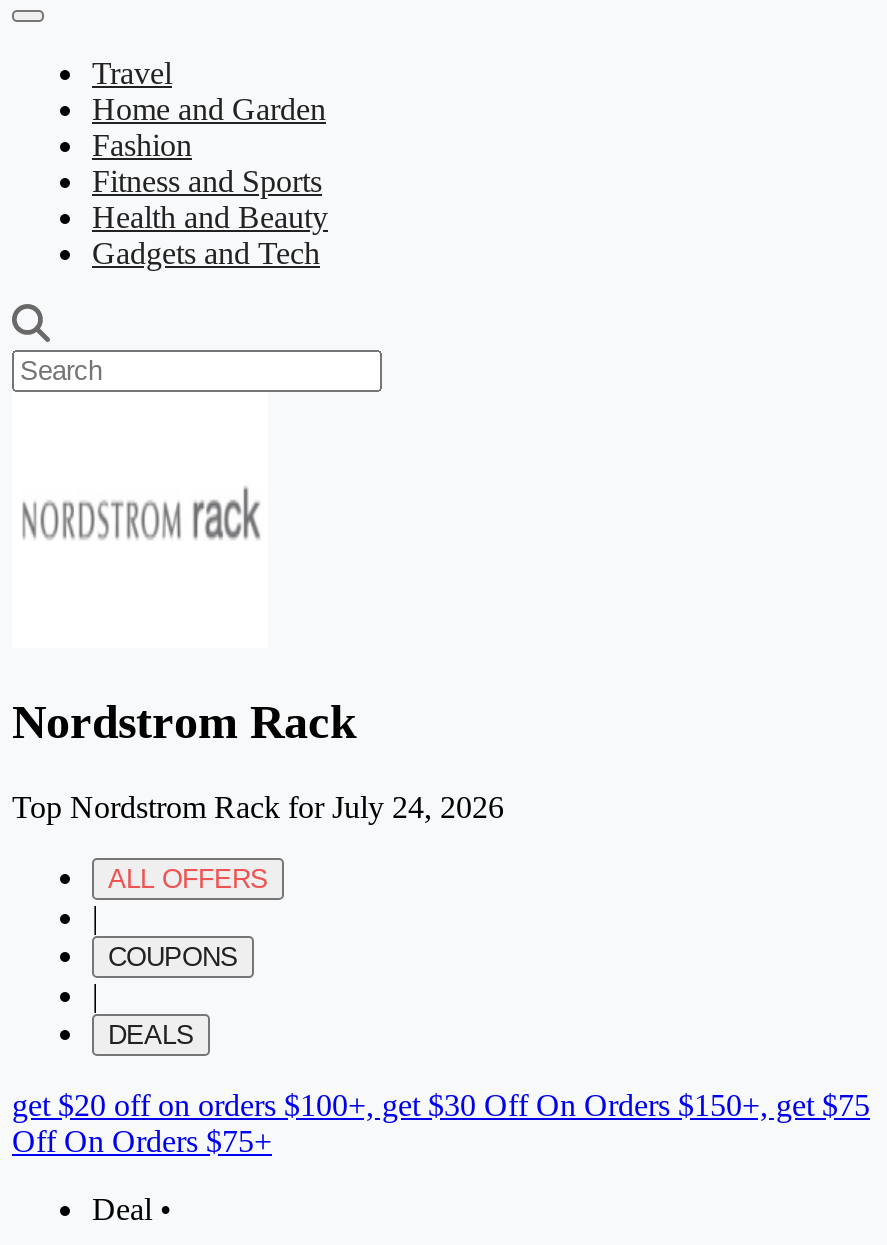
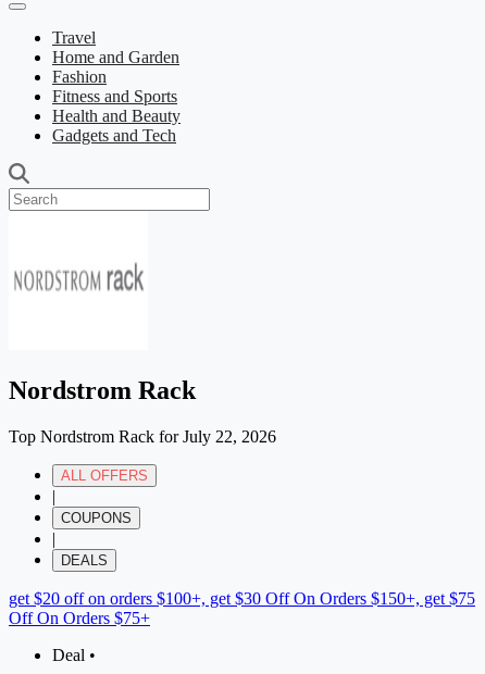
- Top Nordstrom Rack for July 24, 2026
+ Top Nordstrom Rack for July 22, 2026
